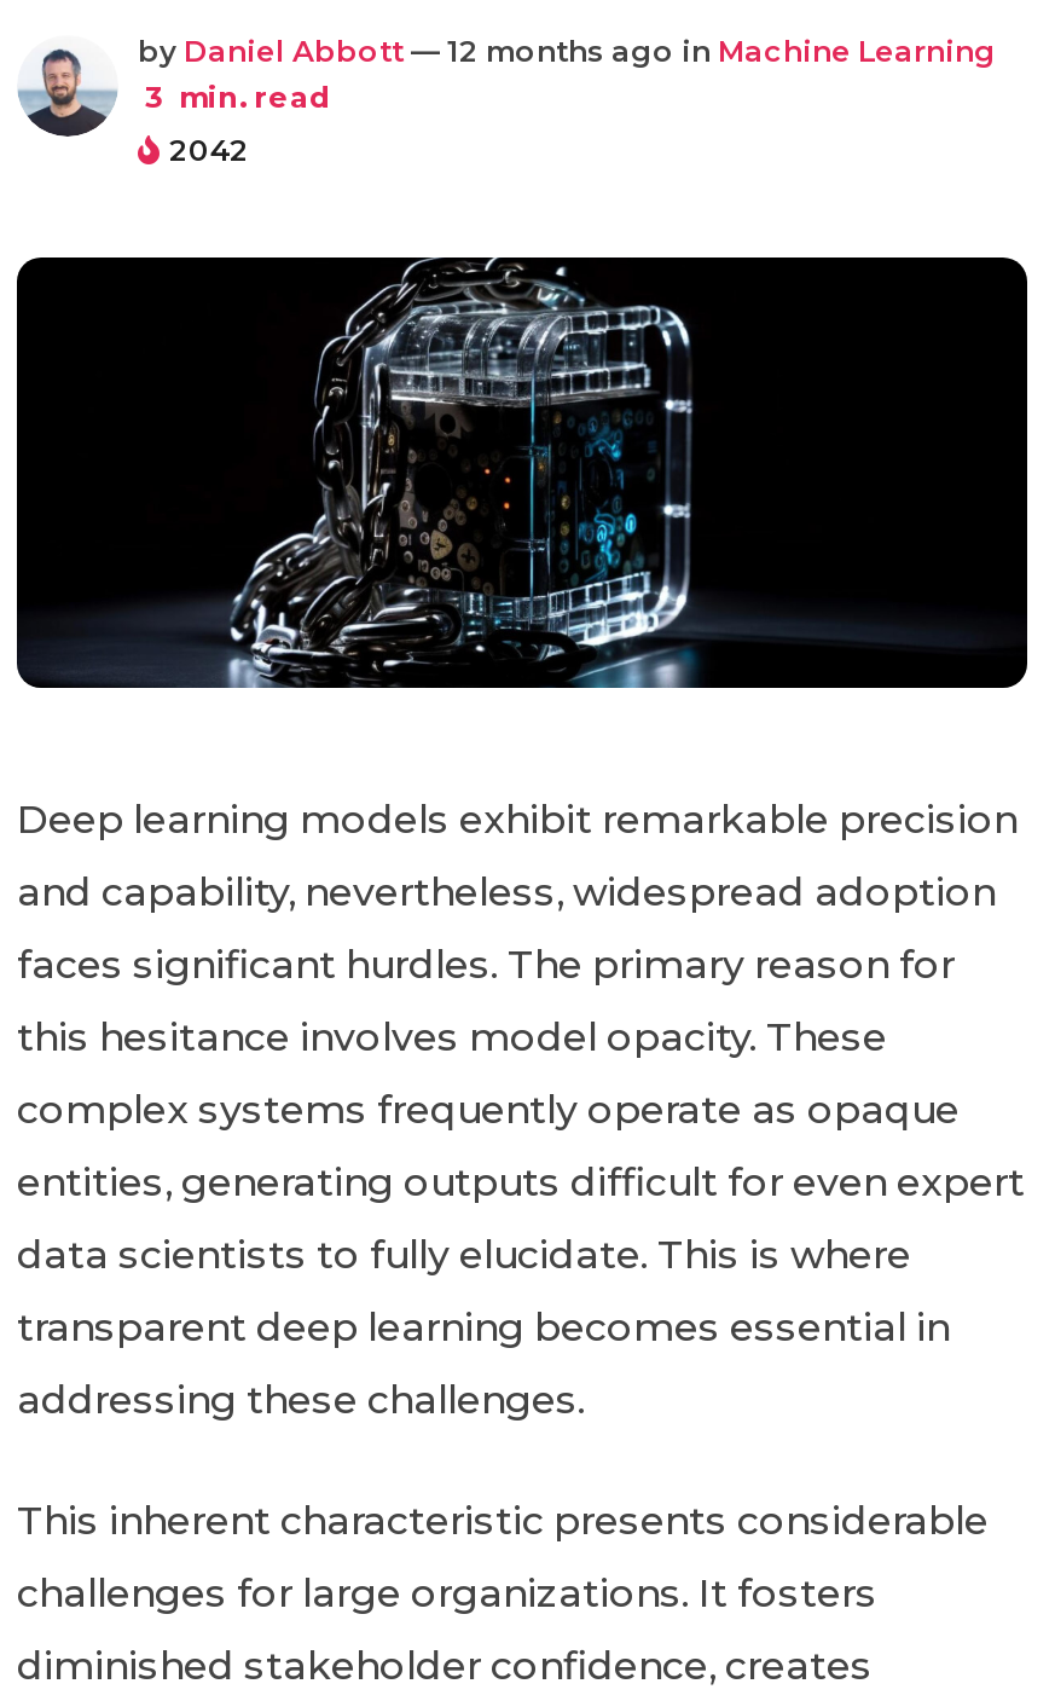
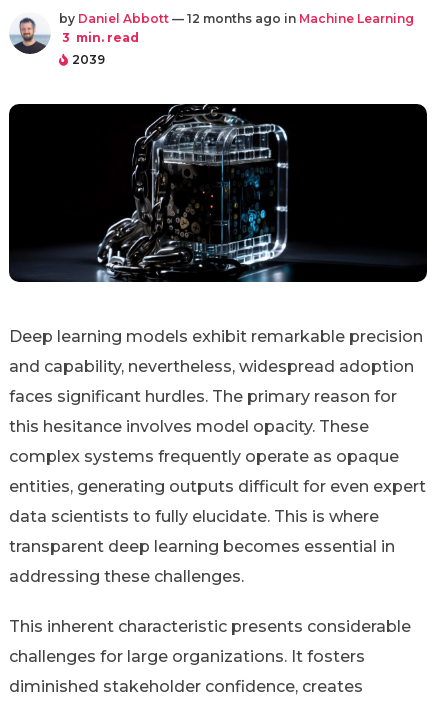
- 2042
+ 2039
